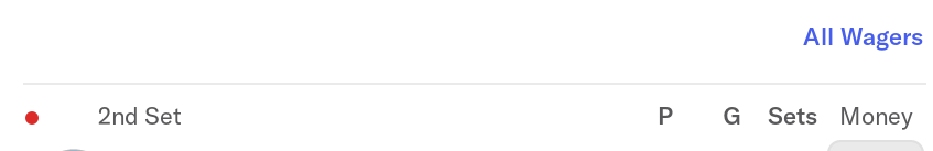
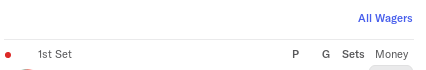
- 2nd Set
+ 1st Set
